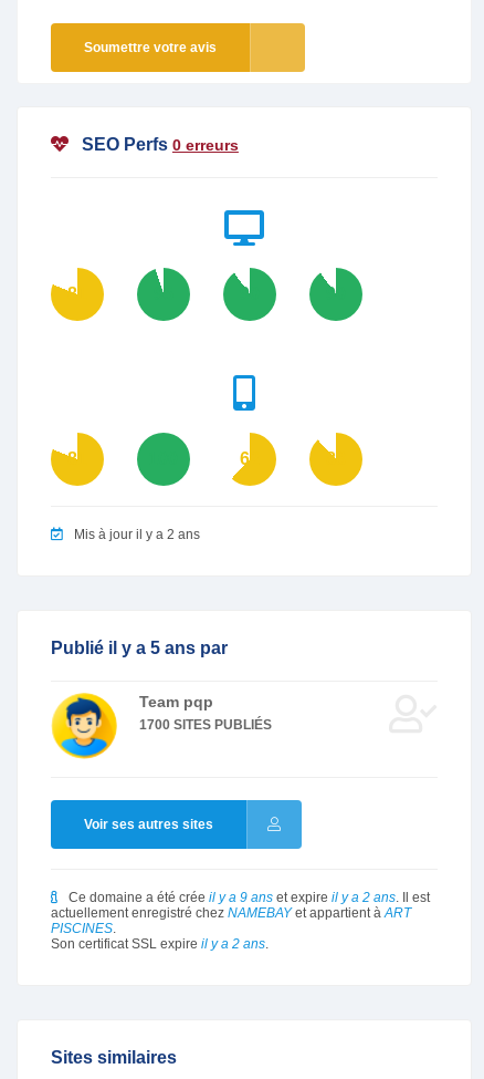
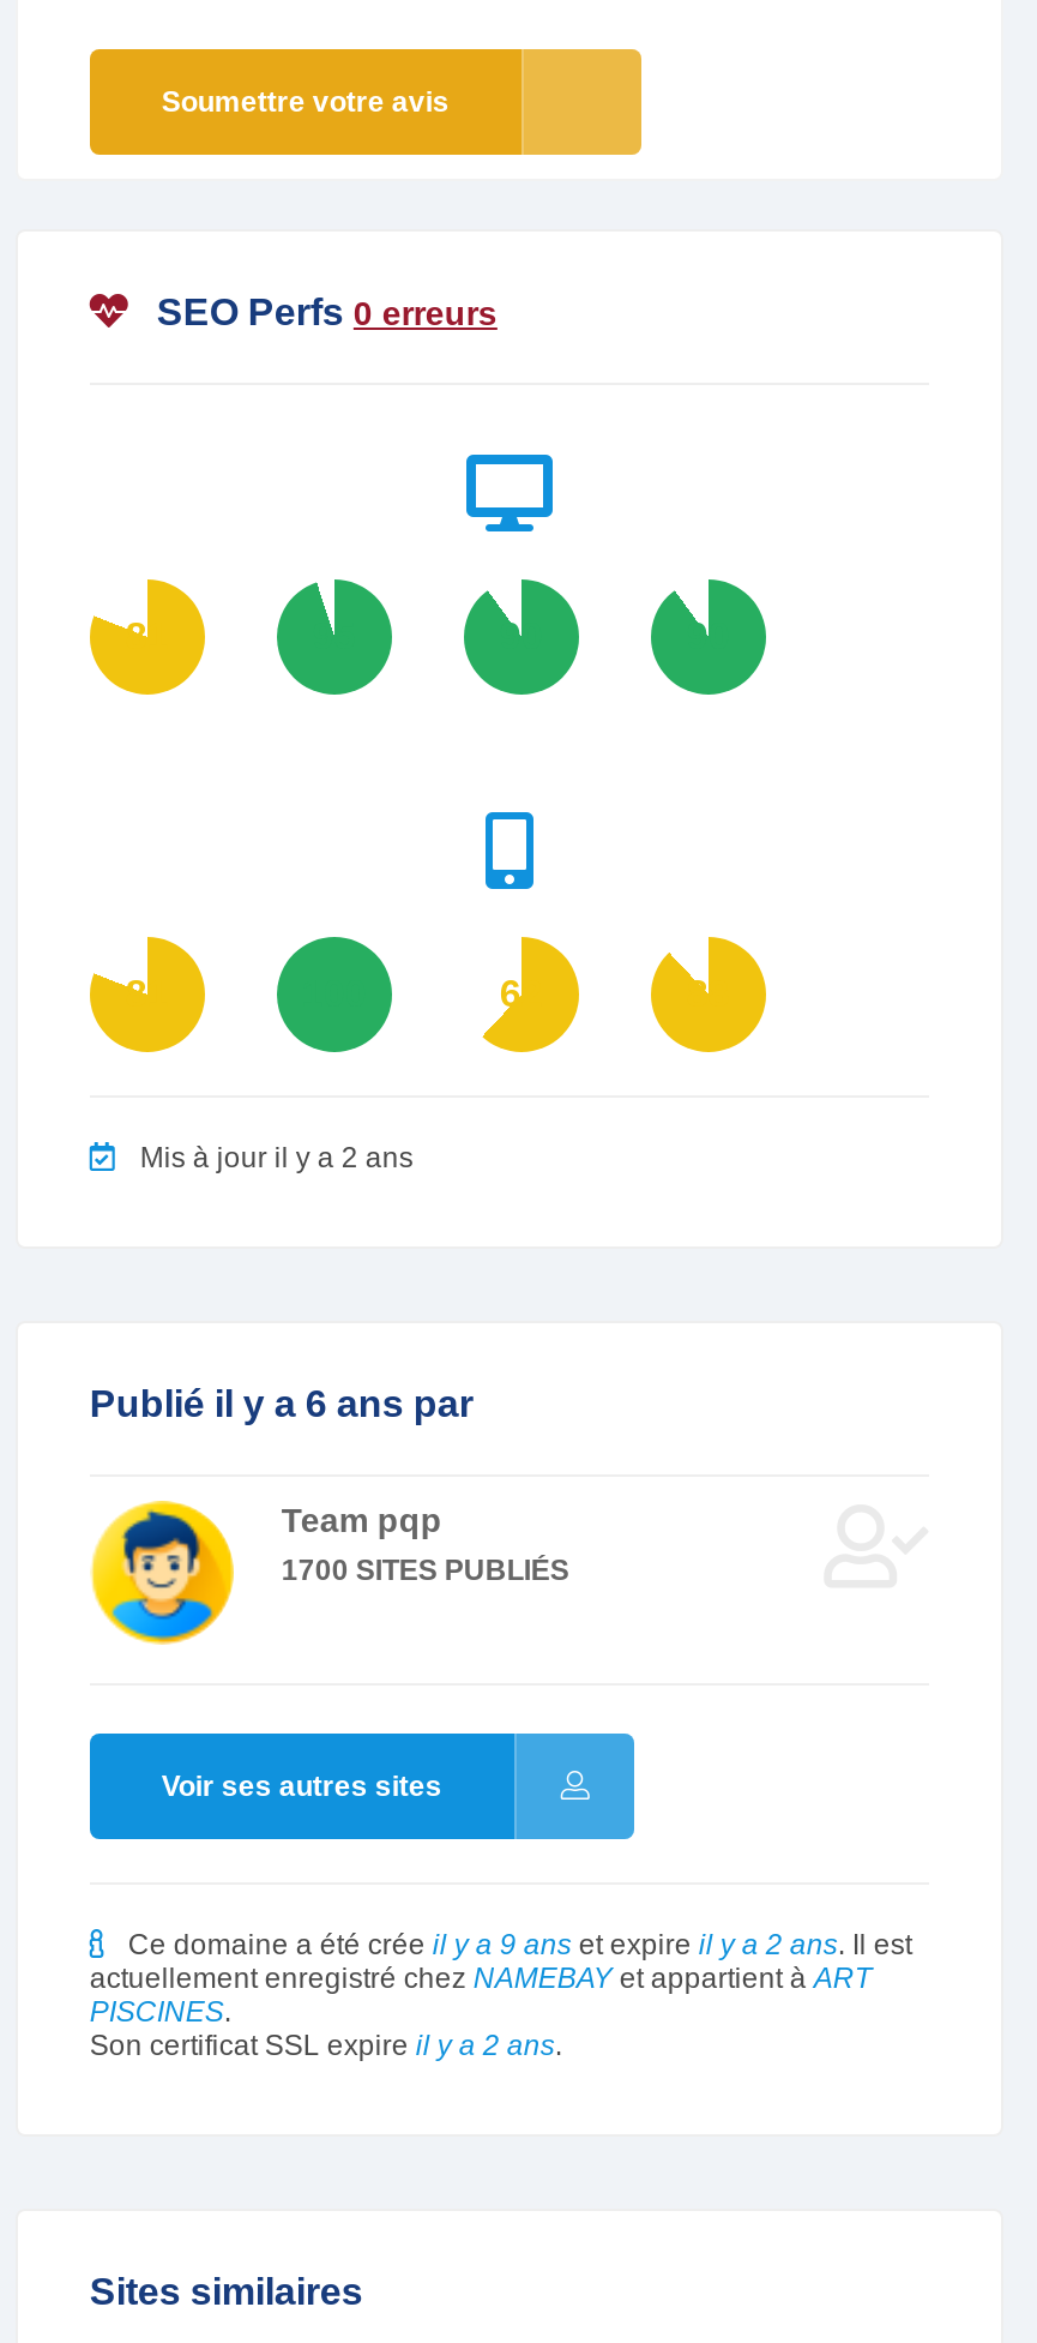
- Publié il y a 5 ans par
+ Publié il y a 6 ans par
